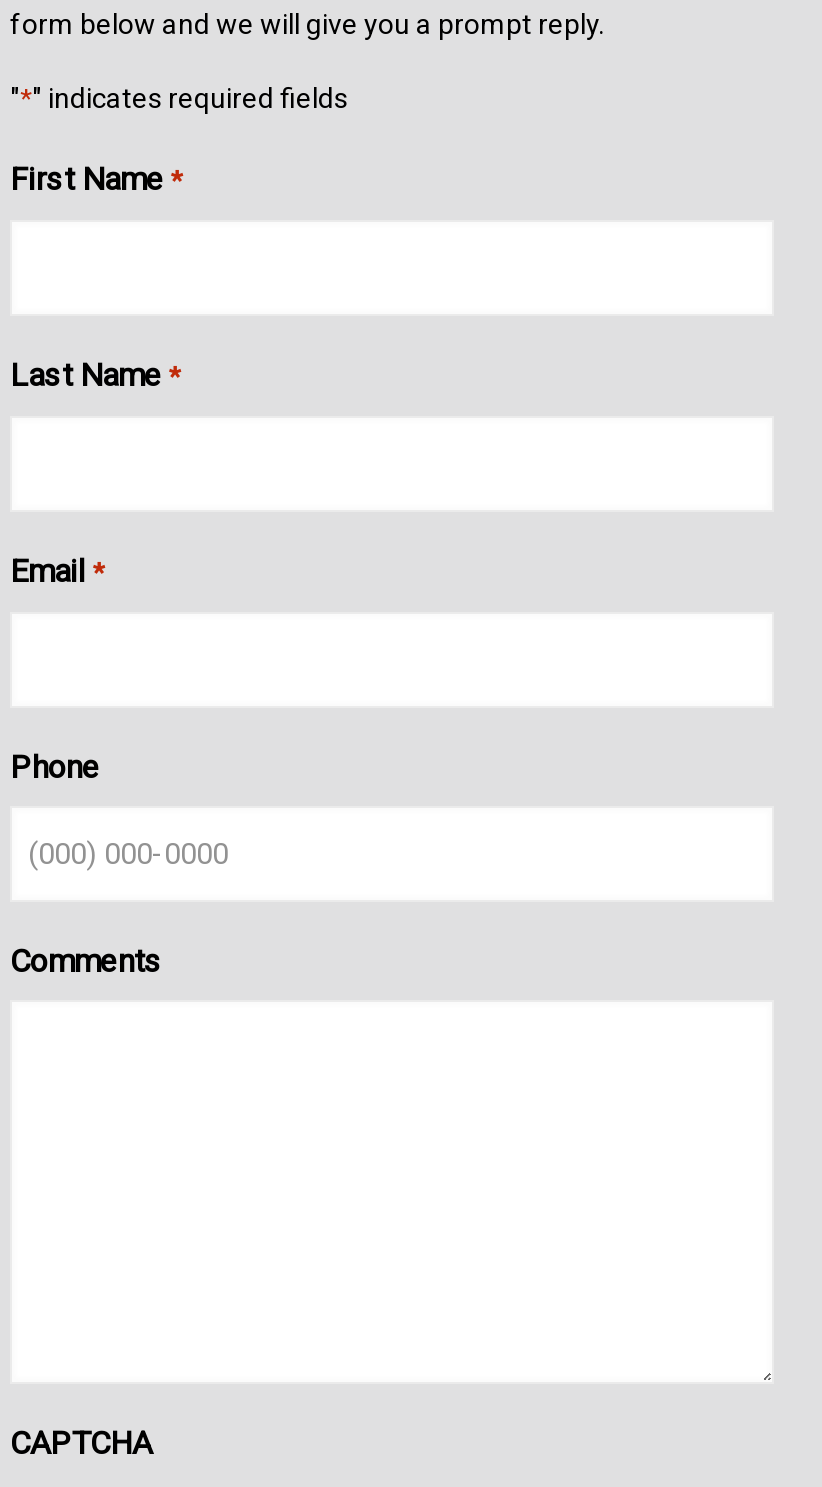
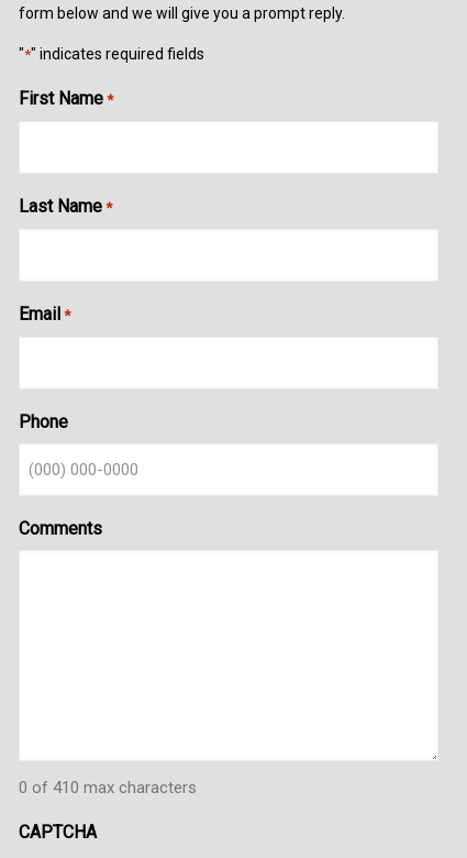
+ 0 of 410 max characters
